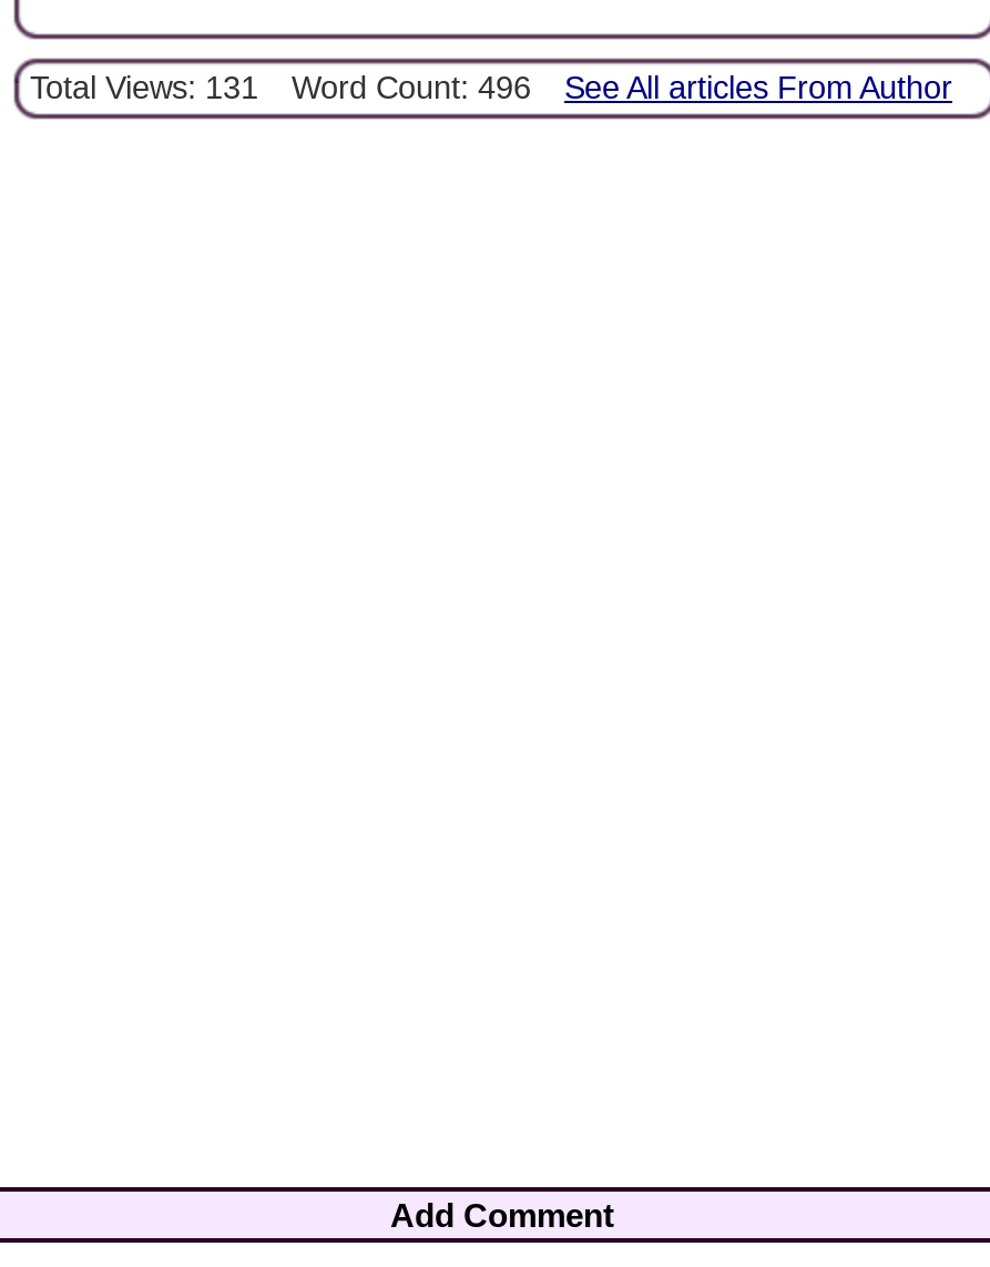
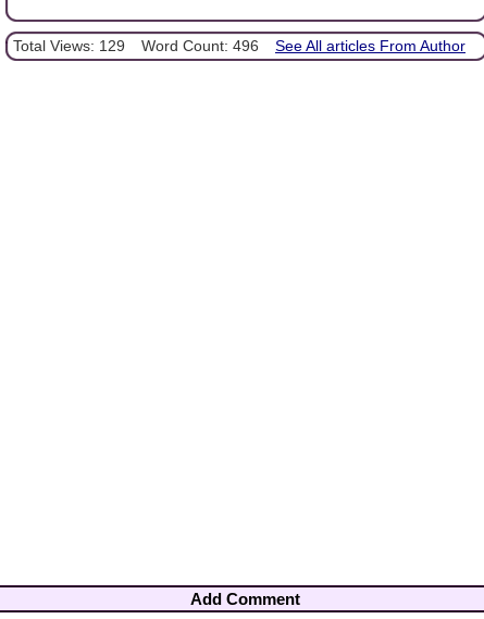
- Total Views: 131 Word Count: 496 See All articles From Author
+ Total Views: 129 Word Count: 496 See All articles From Author
